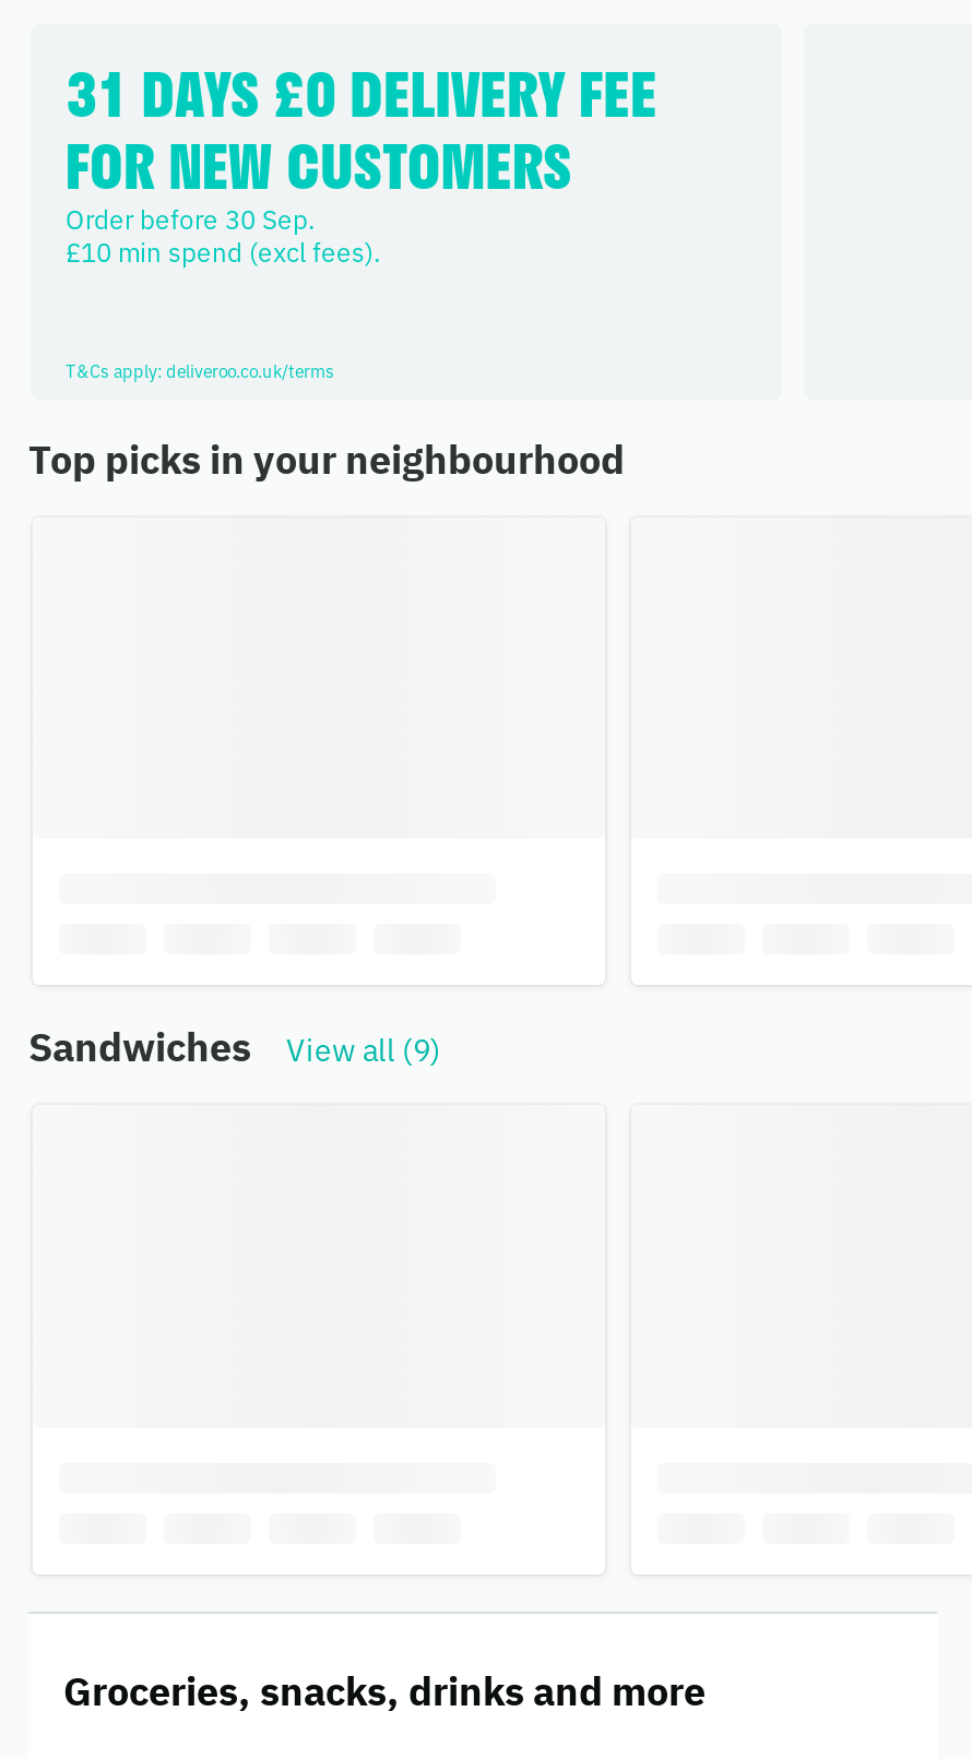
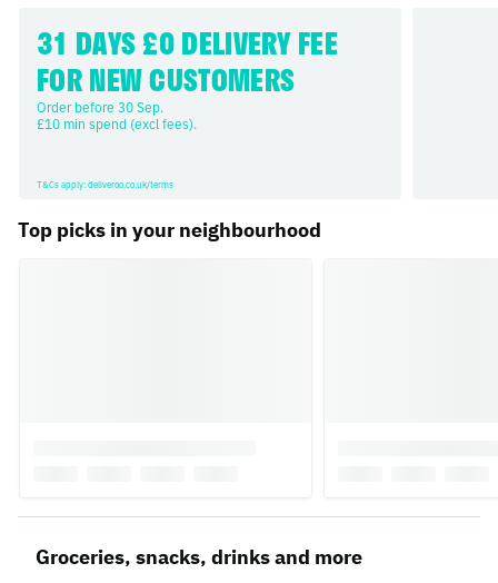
- Sandwiches
- View all (9)
